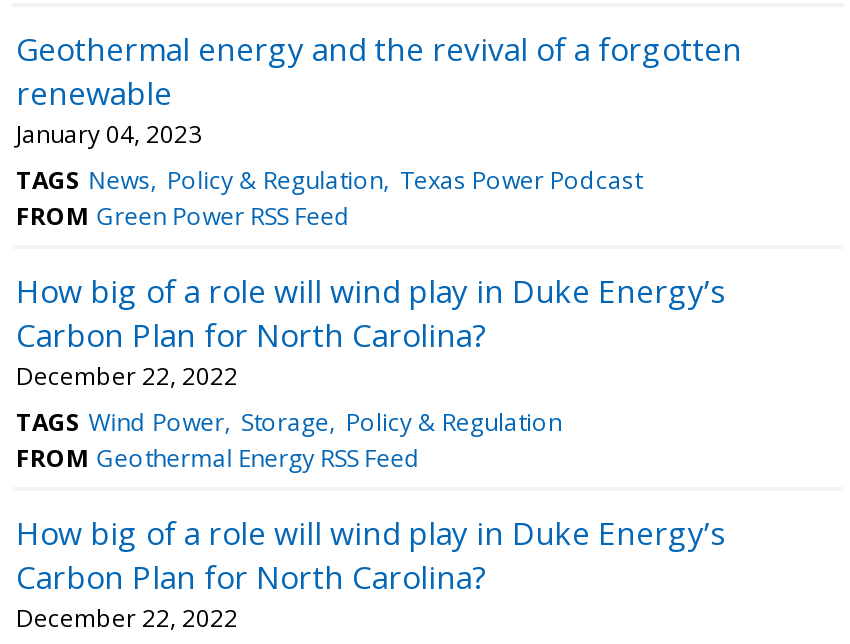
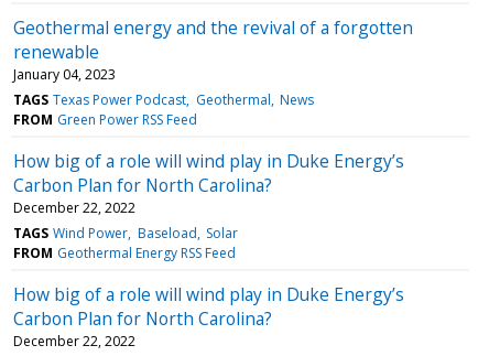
- TAGS News Policy & Regulation Texas Power Podcast
+ TAGS Texas Power Podcast Geothermal News

- TAGS Wind Power Storage Policy & Regulation
+ TAGS Wind Power Baseload Solar
